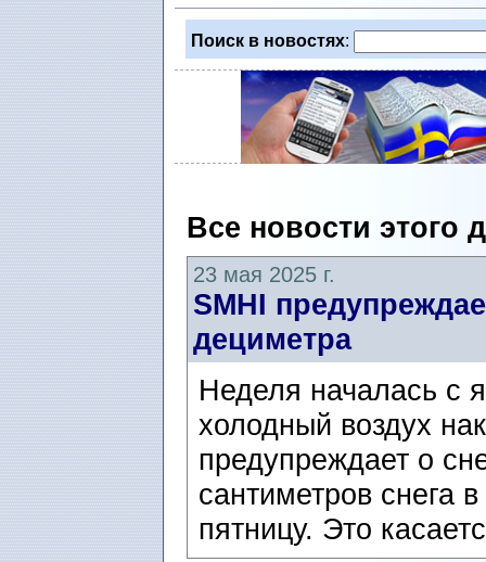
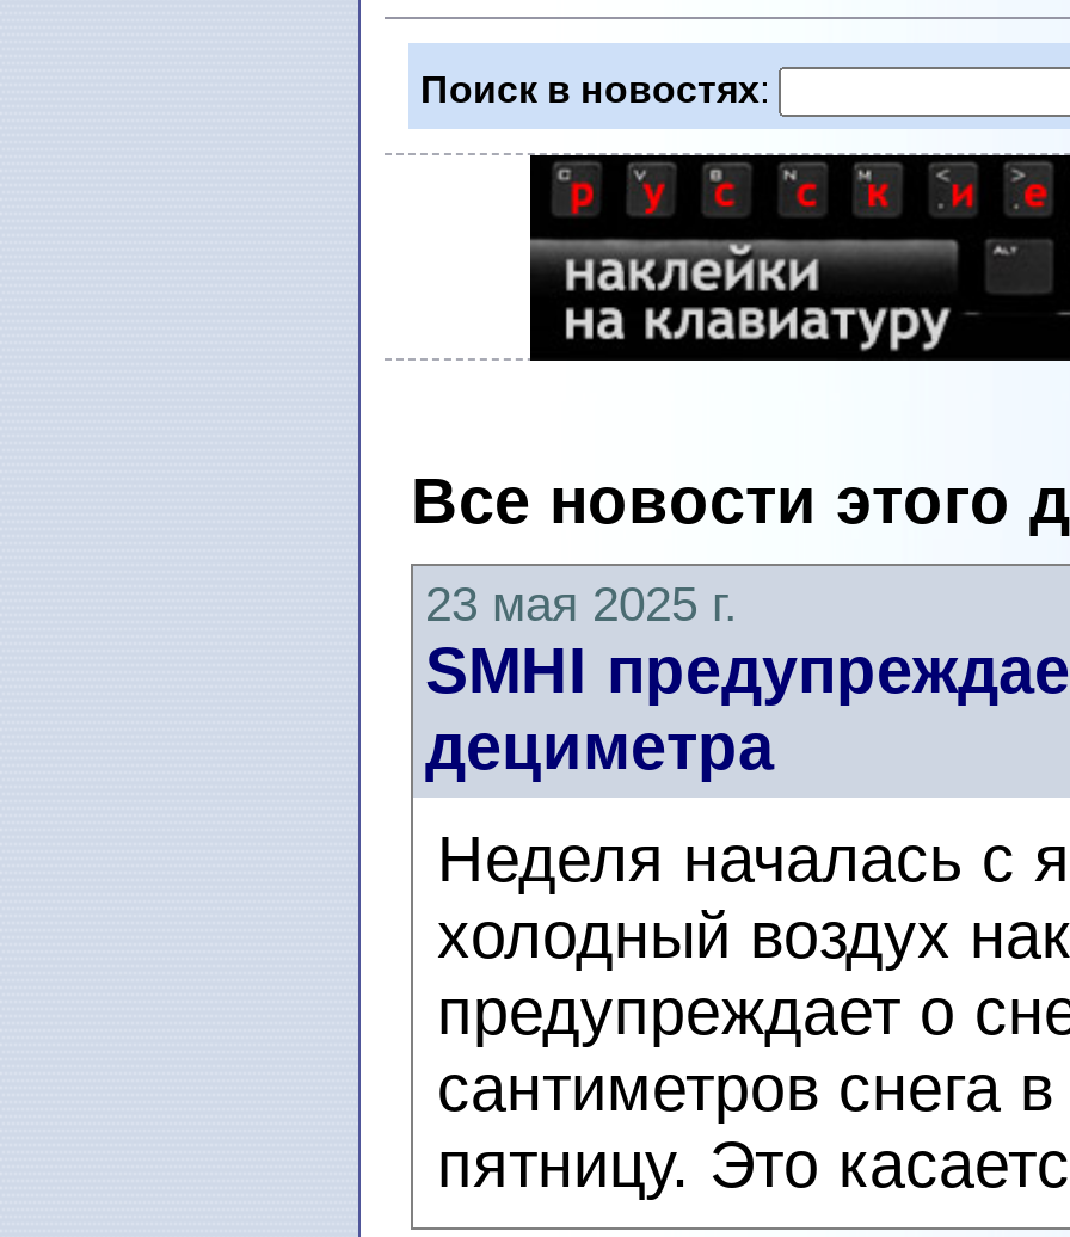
- [image]
+ [image]
